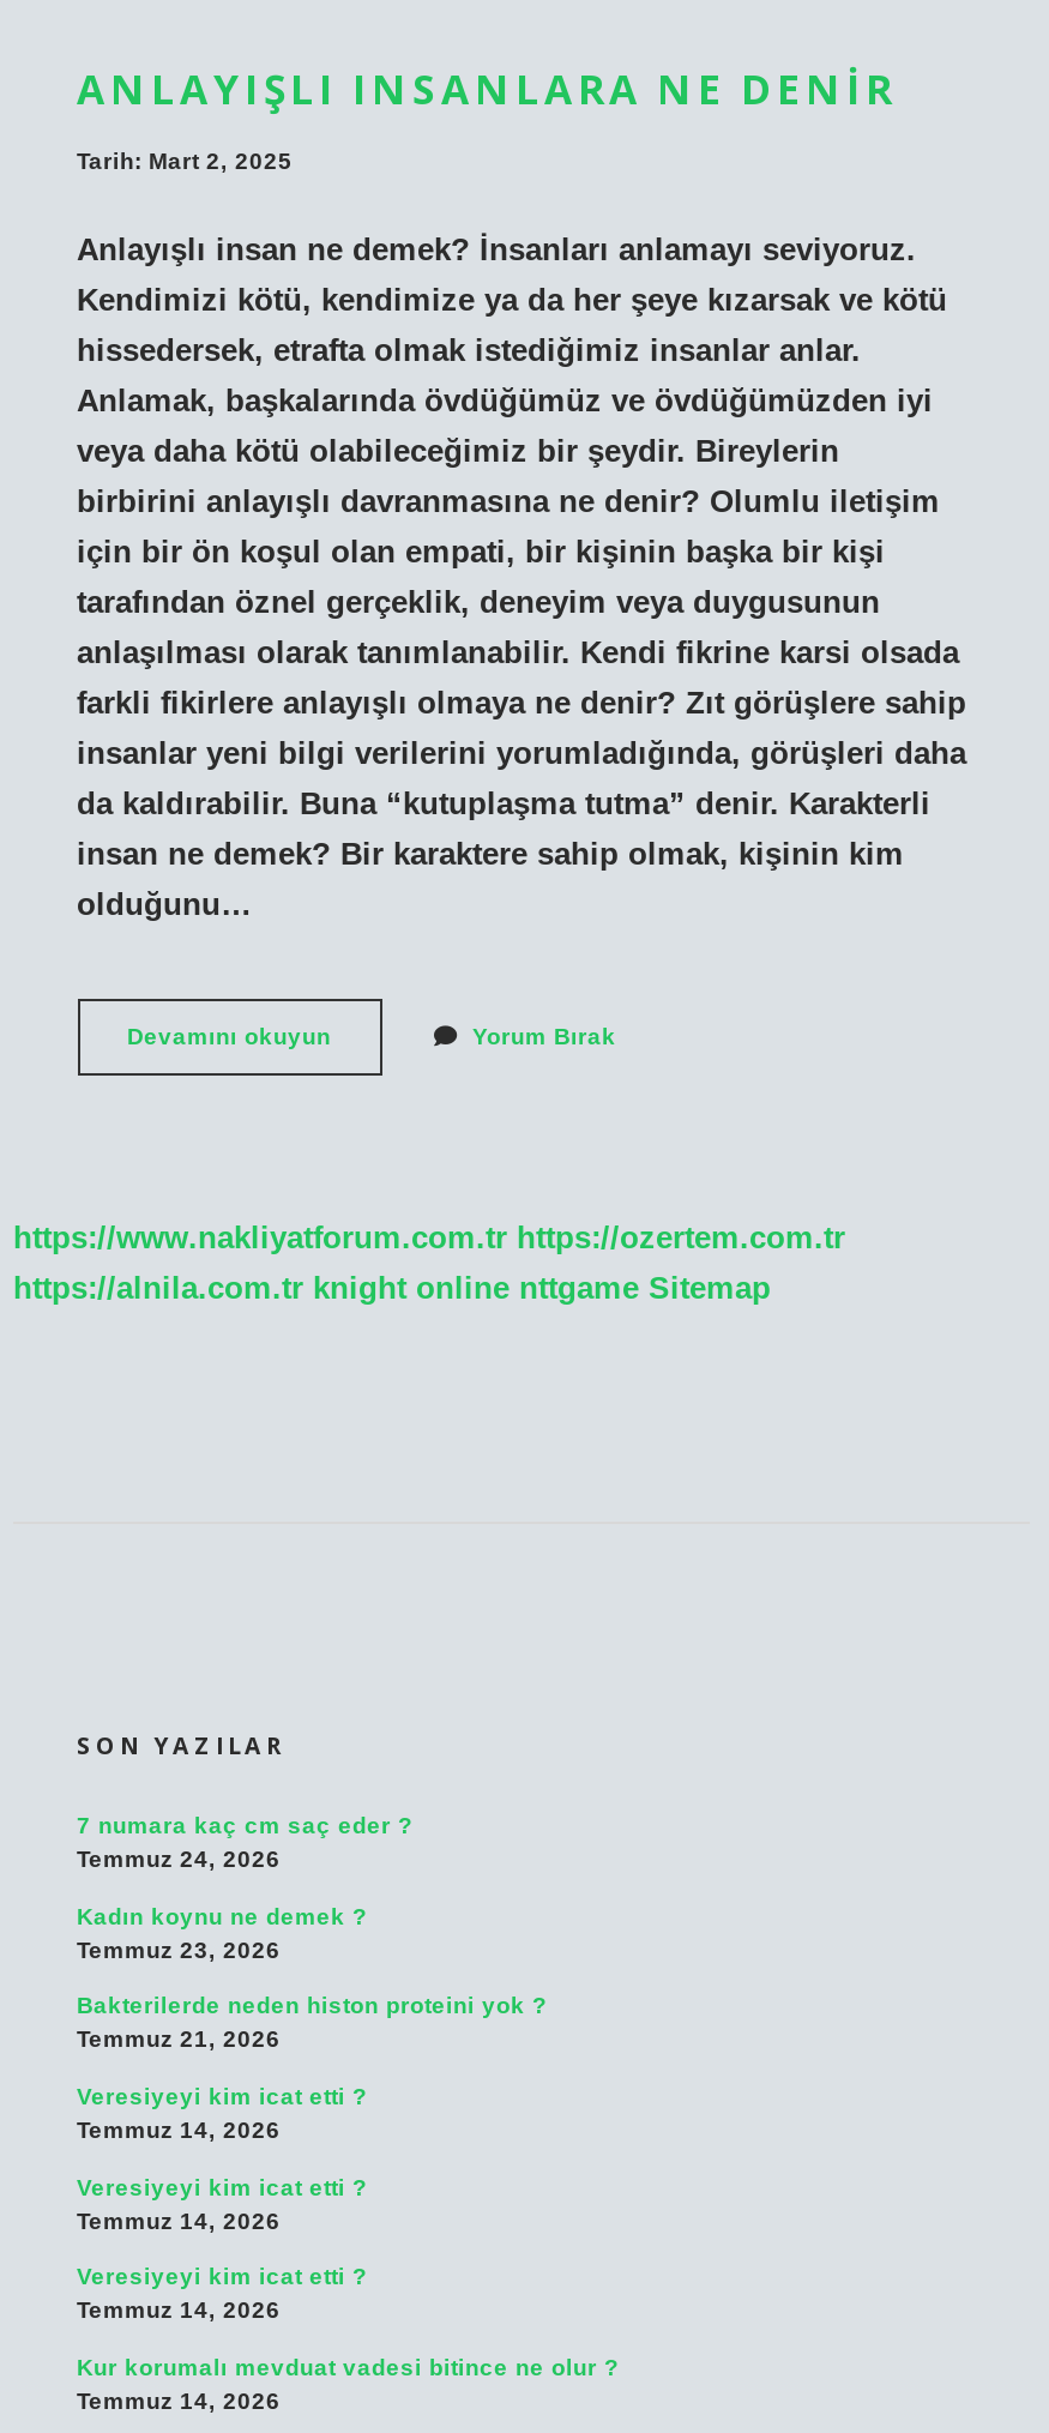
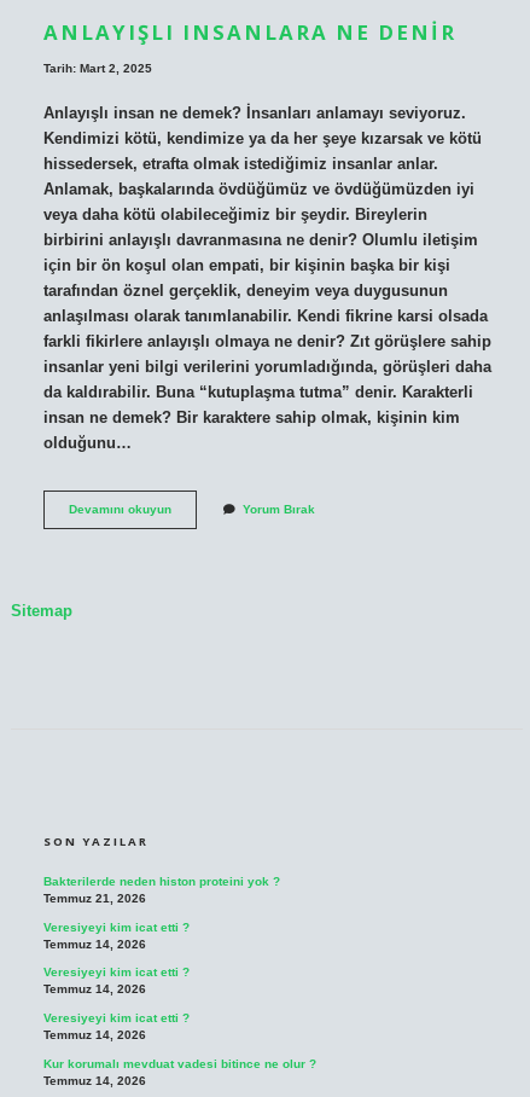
- https://www.nakliyatforum.com.tr https://ozertem.com.tr
- https://alnila.com.tr knight online nttgame Sitemap
+ Sitemap

- 7 numara kaç cm saç eder ?
- Temmuz 24, 2026
- Kadın koynu ne demek ?
- Temmuz 23, 2026
